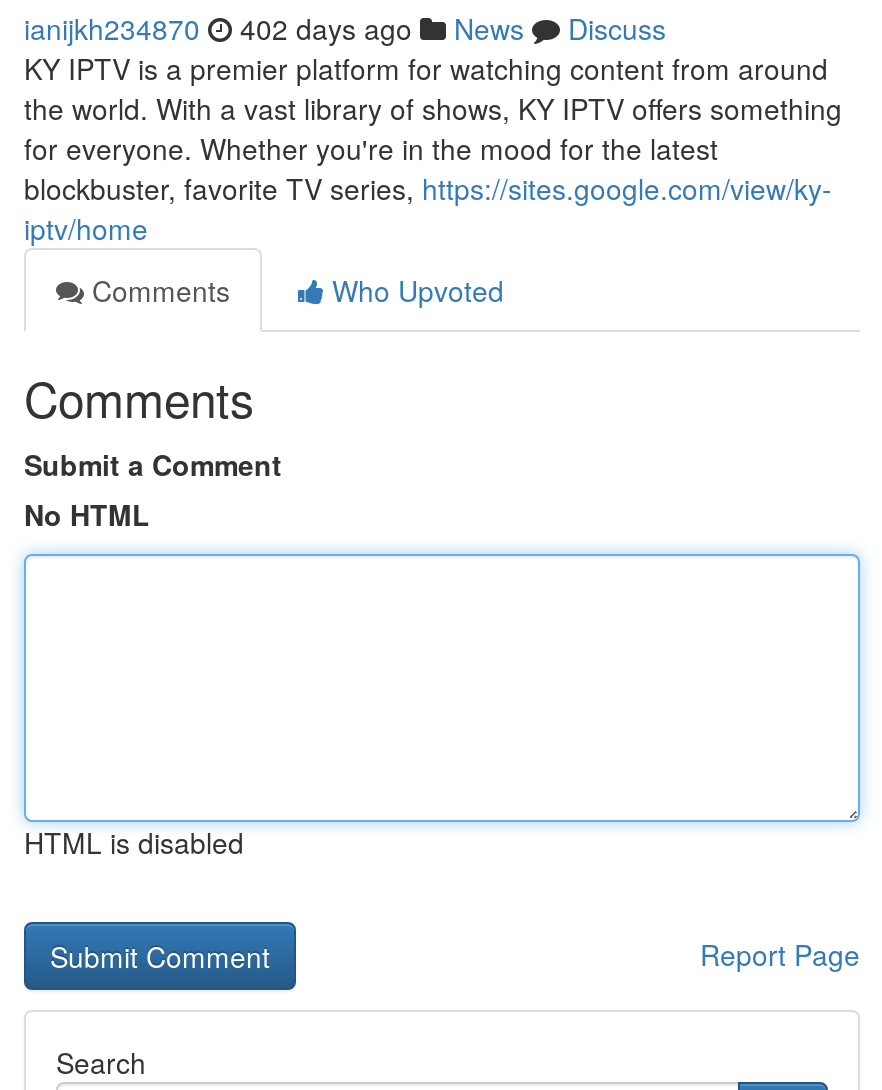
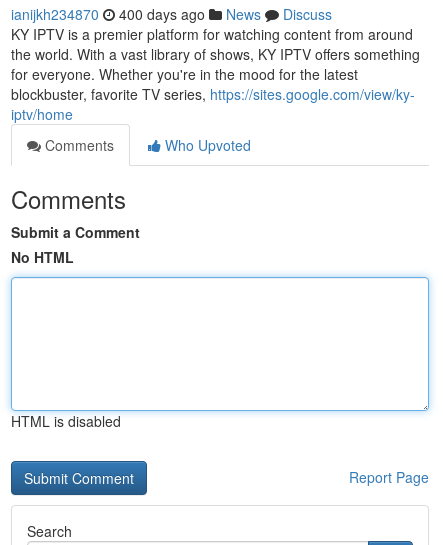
- ianijkh234870 402 days ago News Discuss
+ ianijkh234870 400 days ago News Discuss
